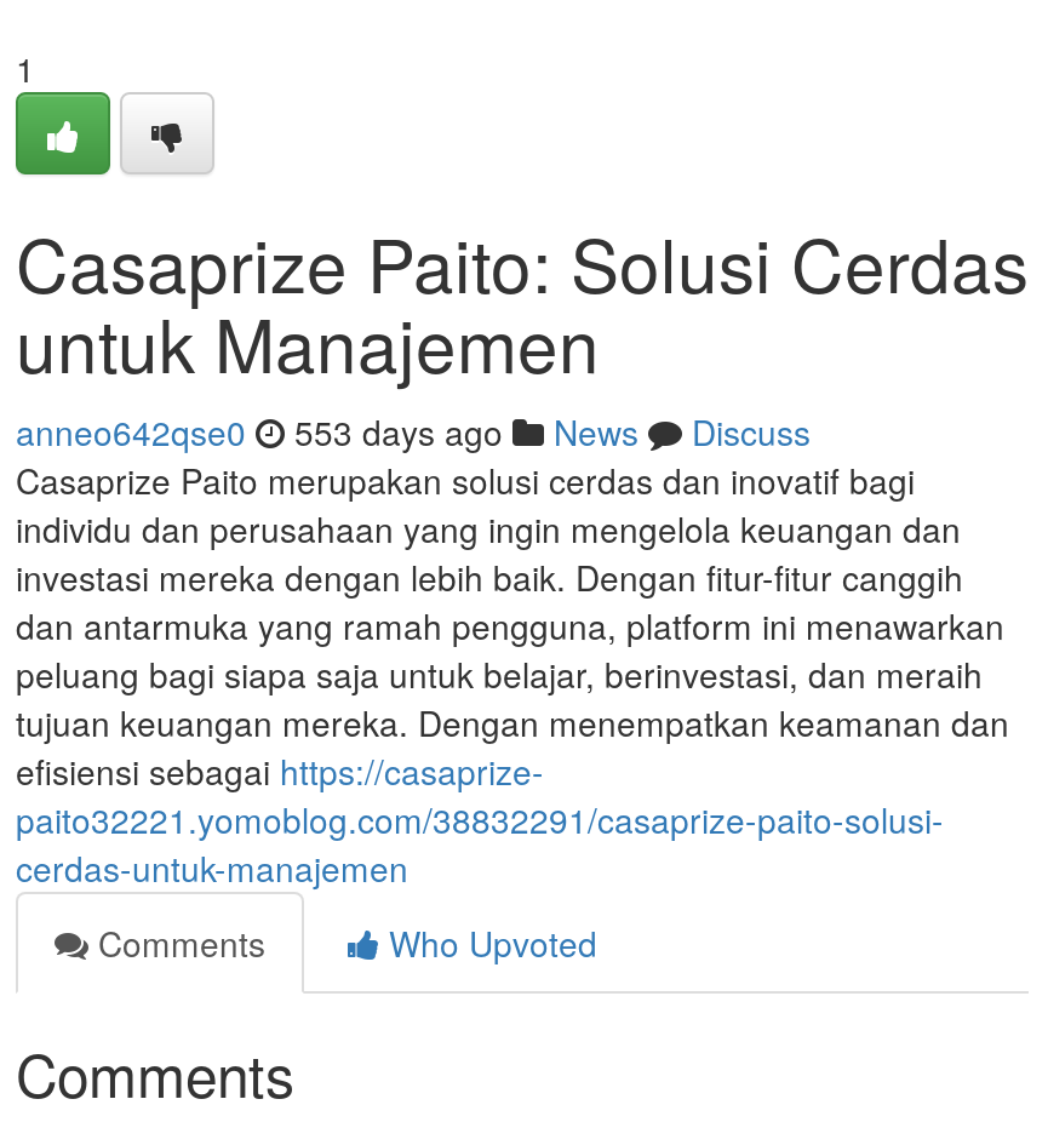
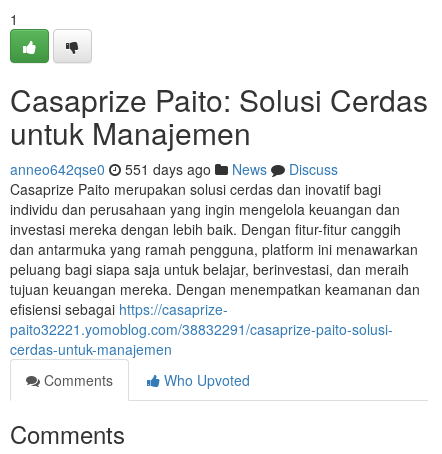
- anneo642qse0 553 days ago News Discuss
+ anneo642qse0 551 days ago News Discuss
